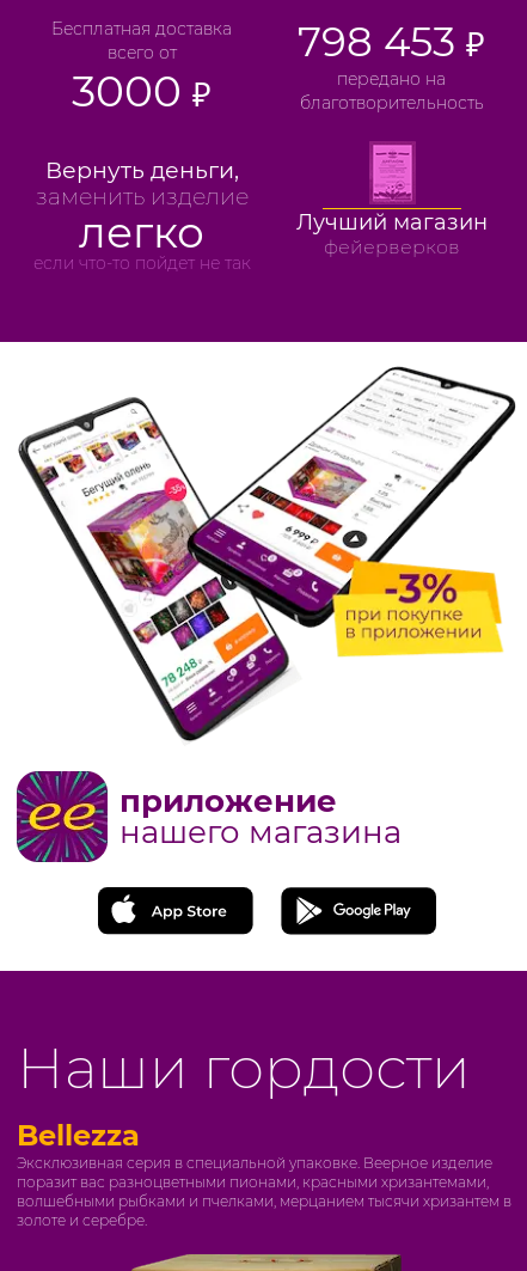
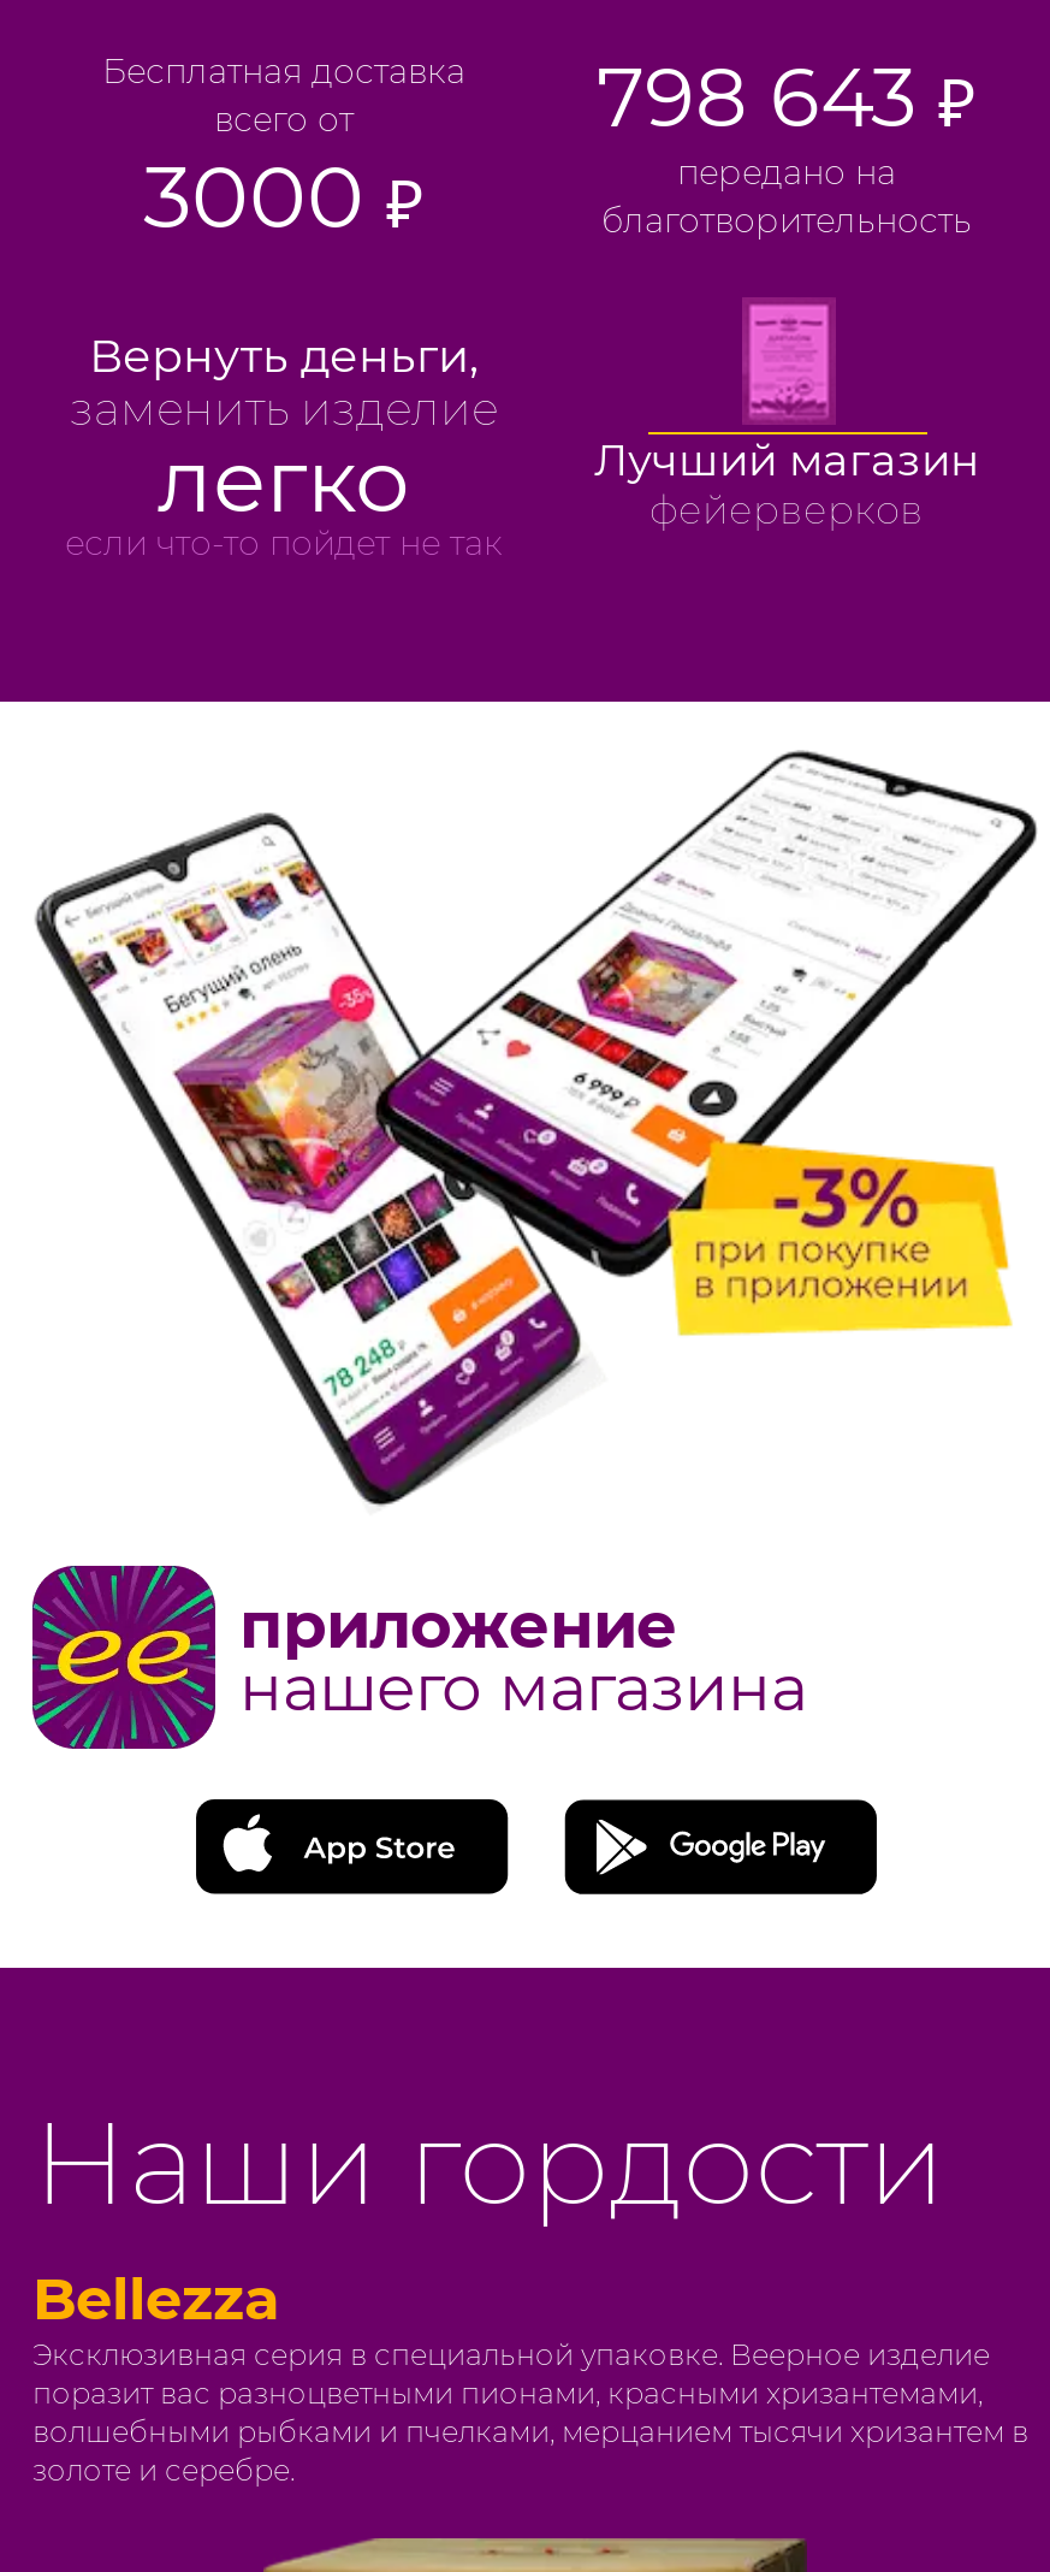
- 798 453 ₽
+ 798 643 ₽
